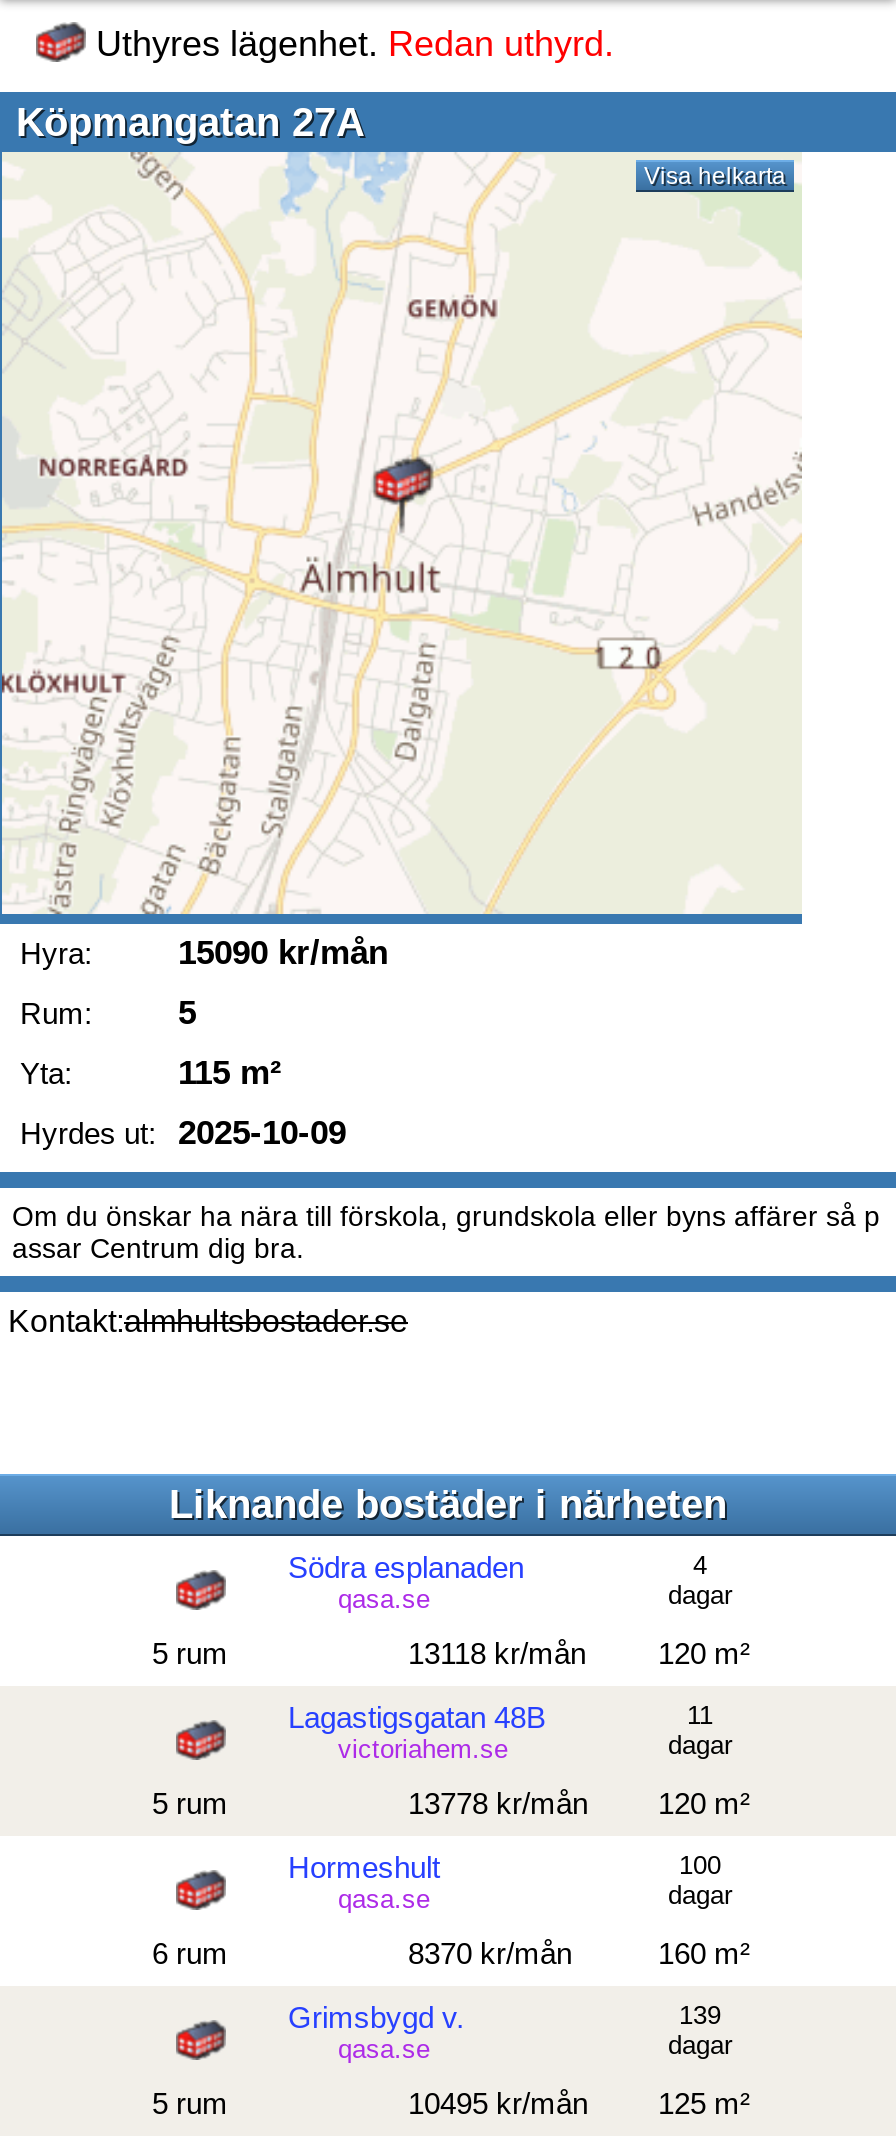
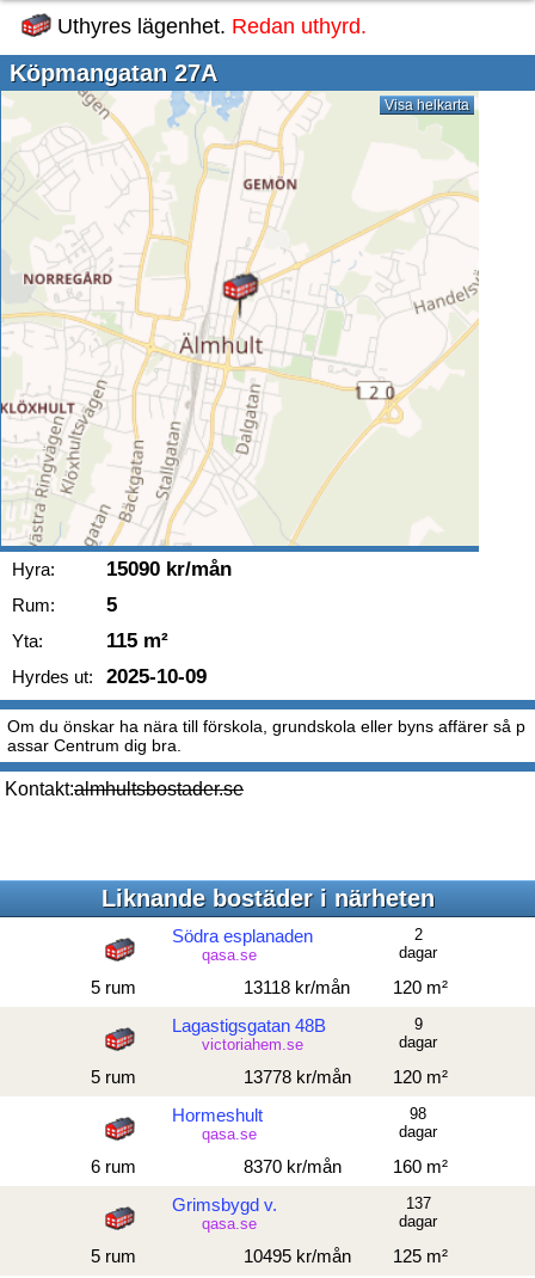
- 4
+ 2

- 11
+ 9

- 100
+ 98

- 139
+ 137
